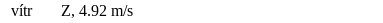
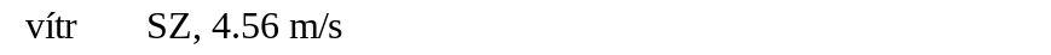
- vítr Z, 4.92 m/s
+ vítr SZ, 4.56 m/s
